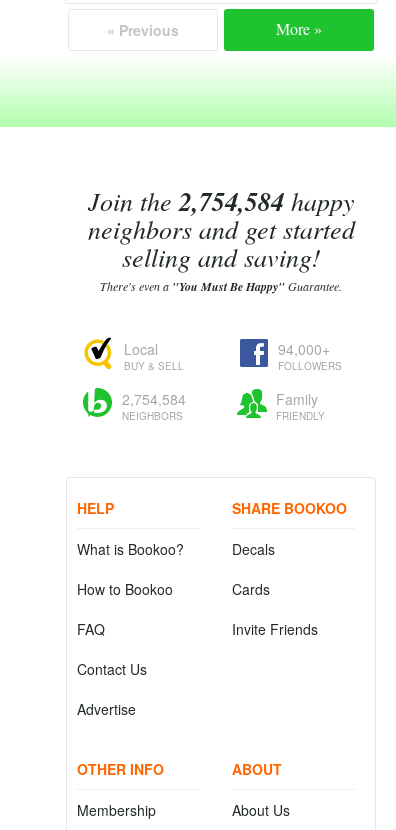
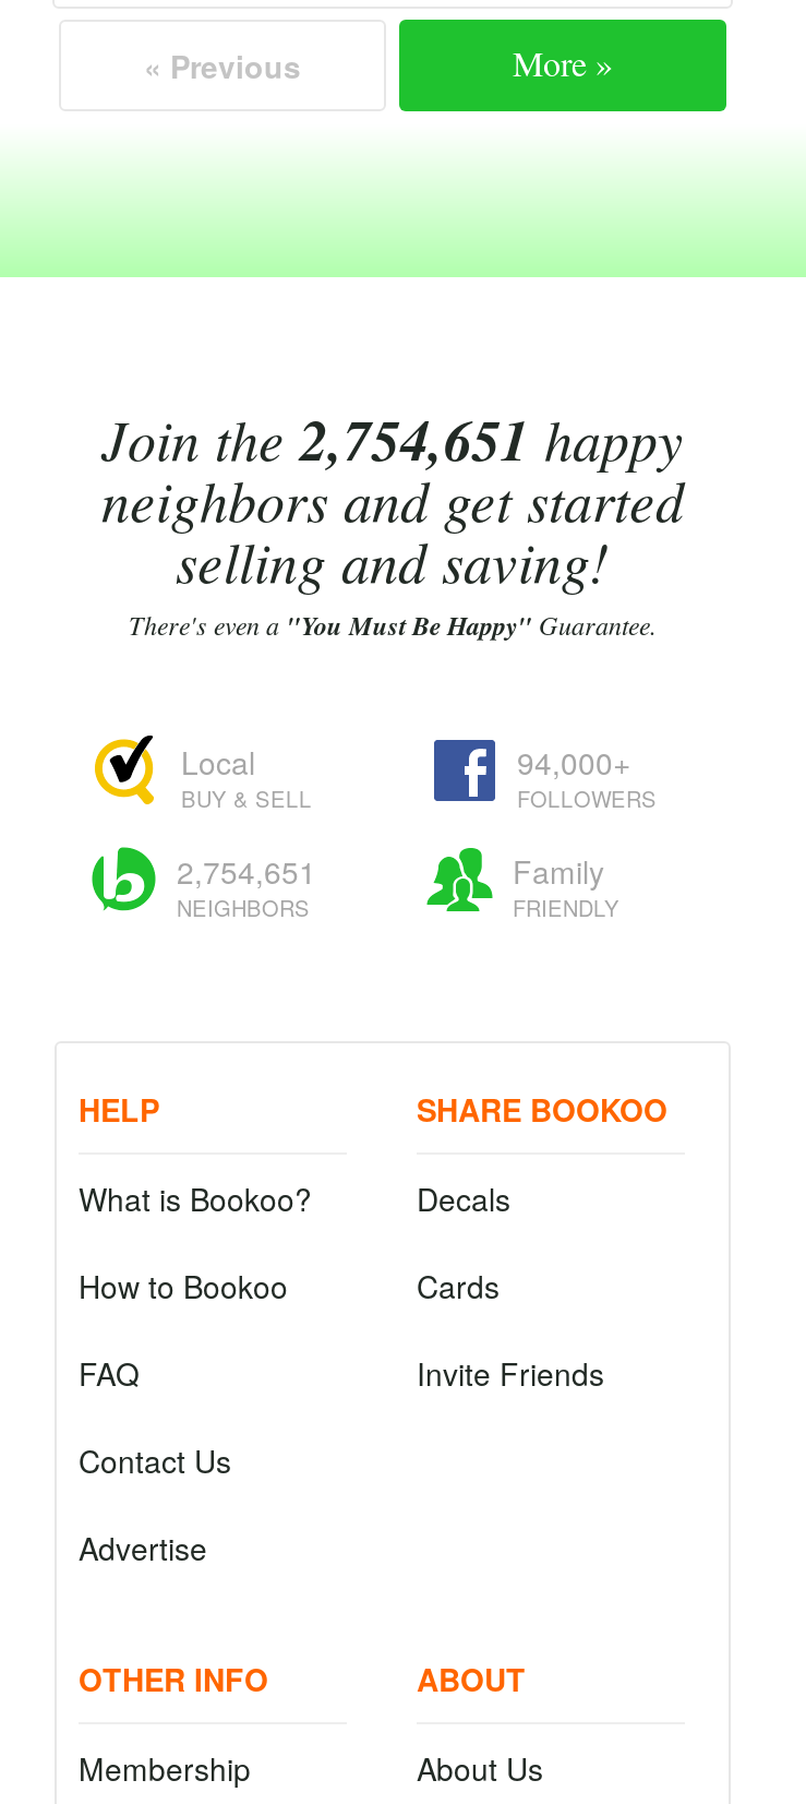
- Join the 2,754,584 happy
+ Join the 2,754,651 happy

- 2,754,584
+ 2,754,651
